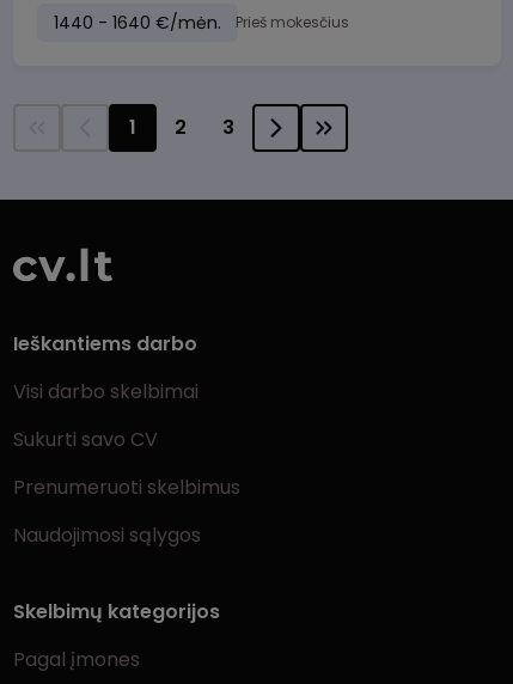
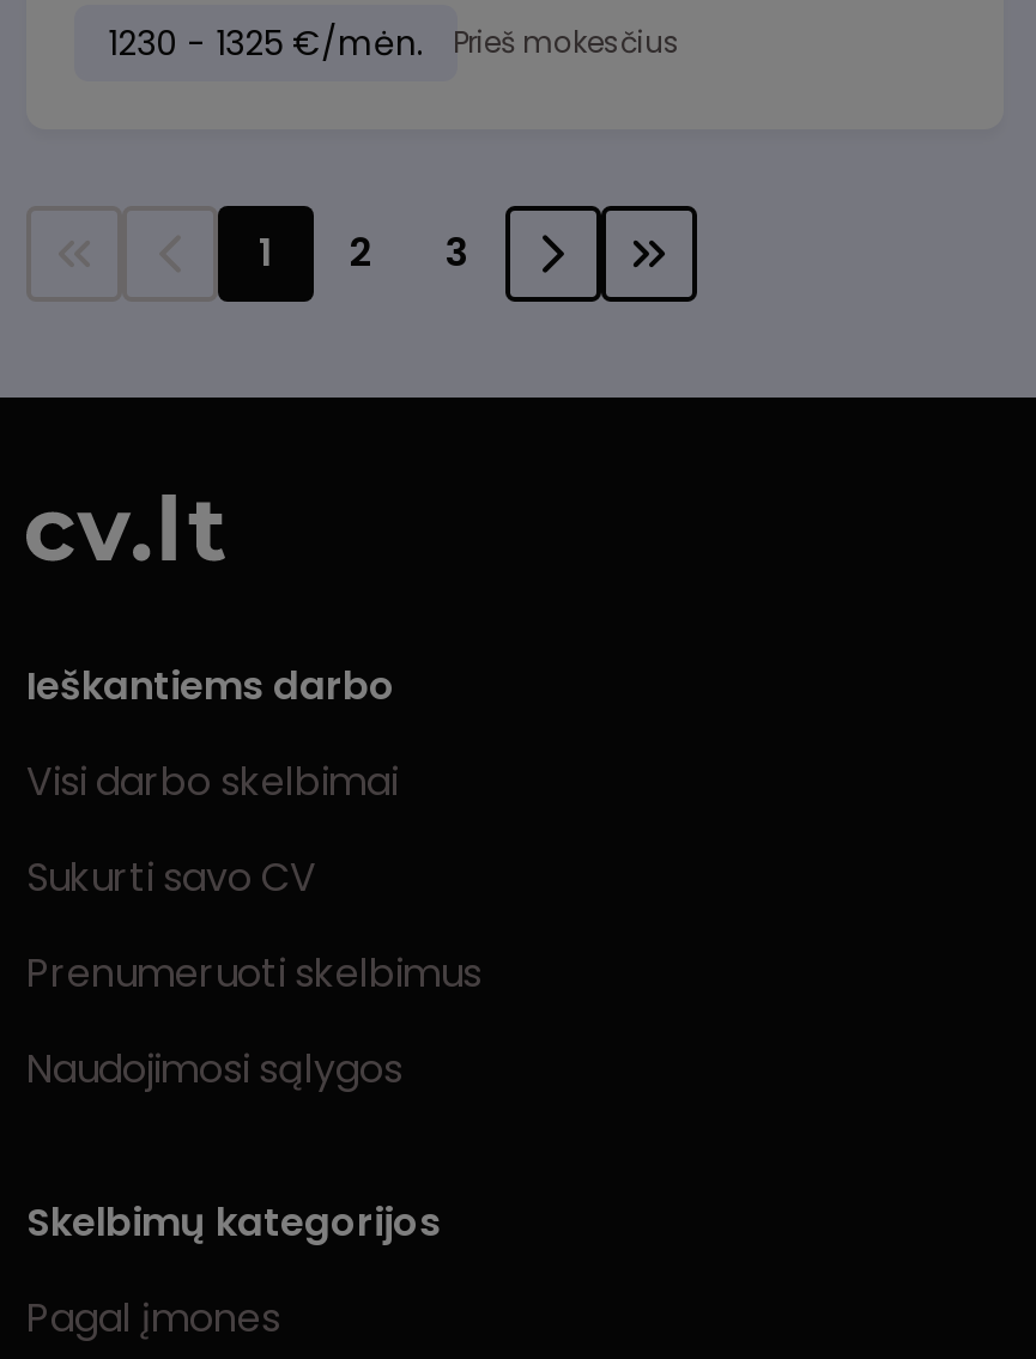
- 1440 - 1640 €/mėn. Prieš mokesčius
+ 1230 - 1325 €/mėn. Prieš mokesčius
